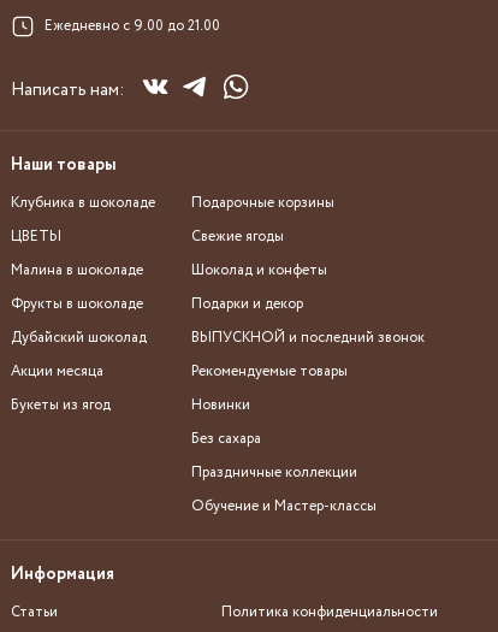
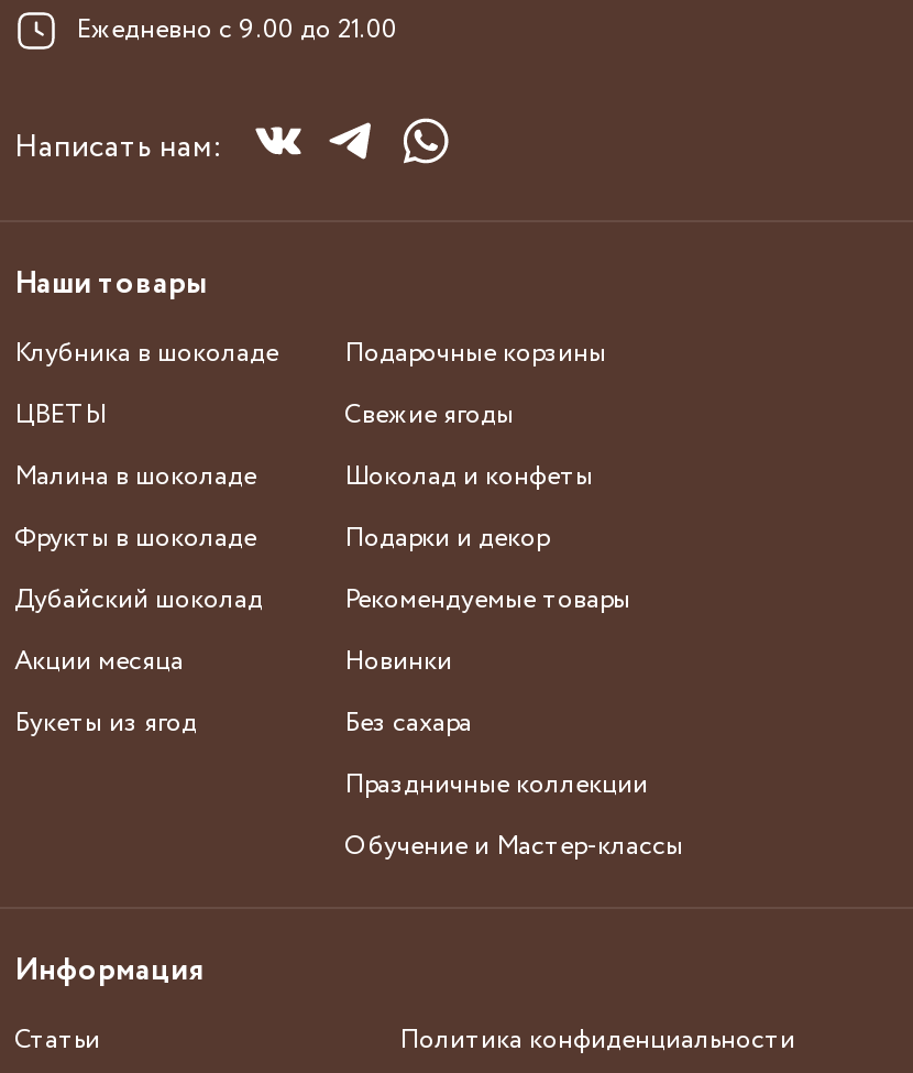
- ВЫПУСКНОЙ и последний звонок
